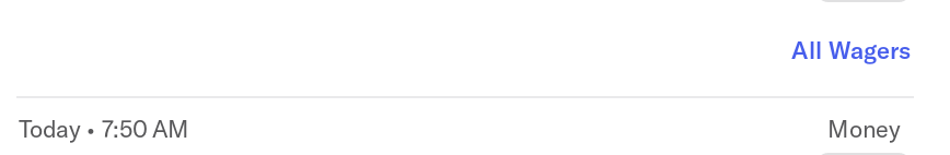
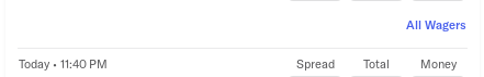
- Today • 7:50 AM
+ Today • 11:40 PM
+ Spread
+ Total
